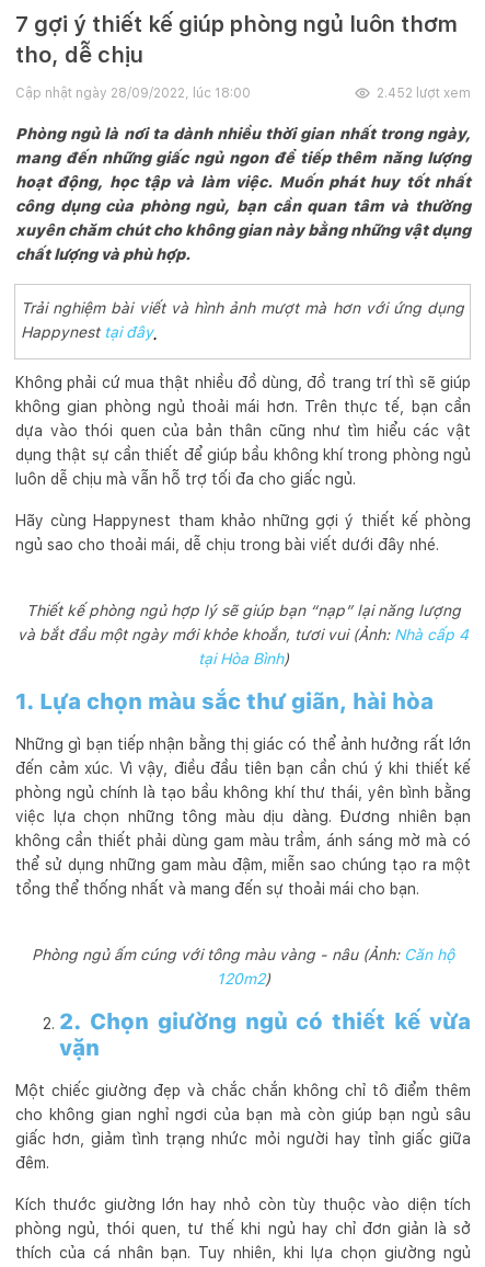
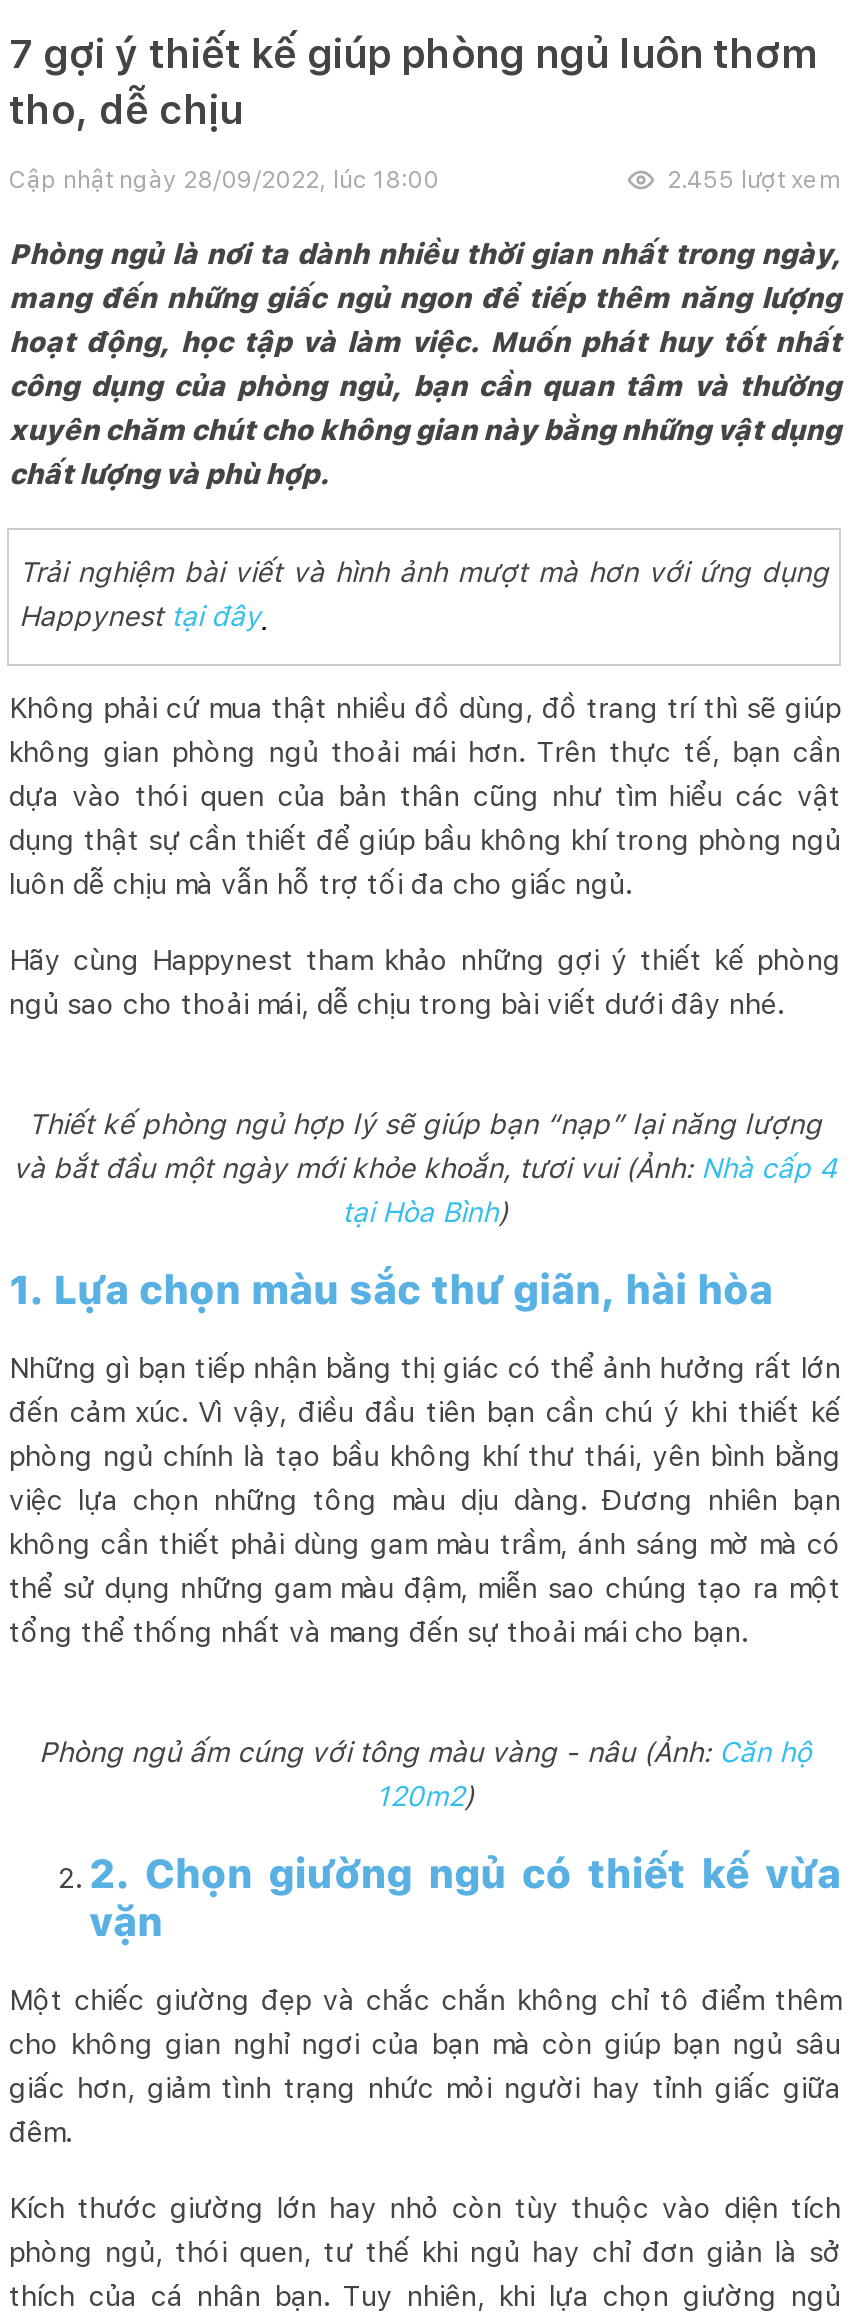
- 2.452 lượt xem
+ 2.455 lượt xem
